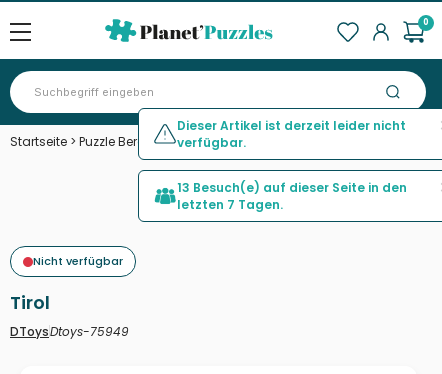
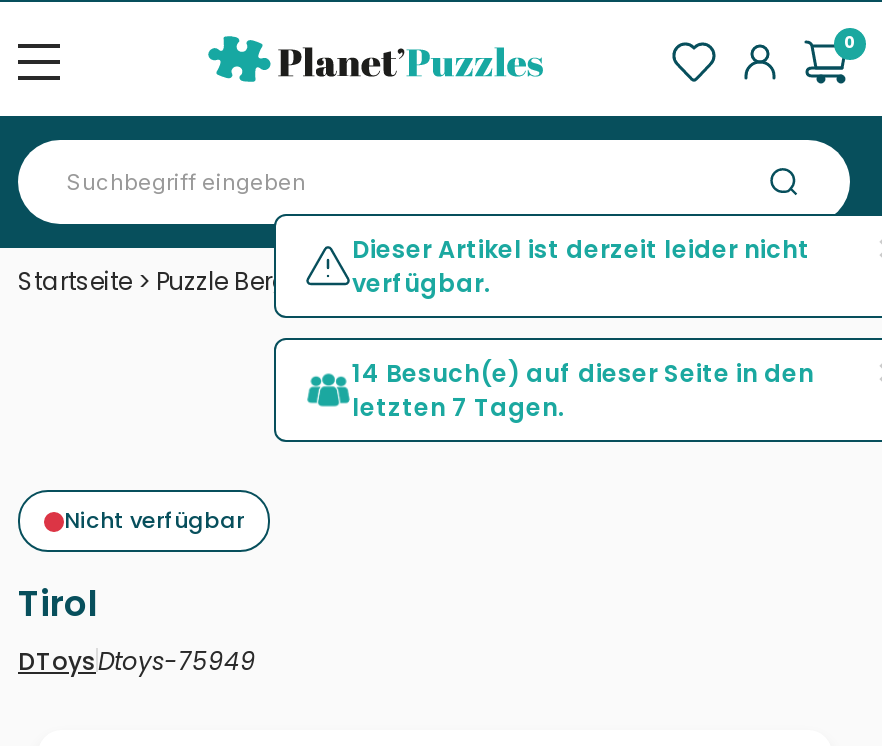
- 13 Besuch(e) auf dieser Seite in den
+ 14 Besuch(e) auf dieser Seite in den
